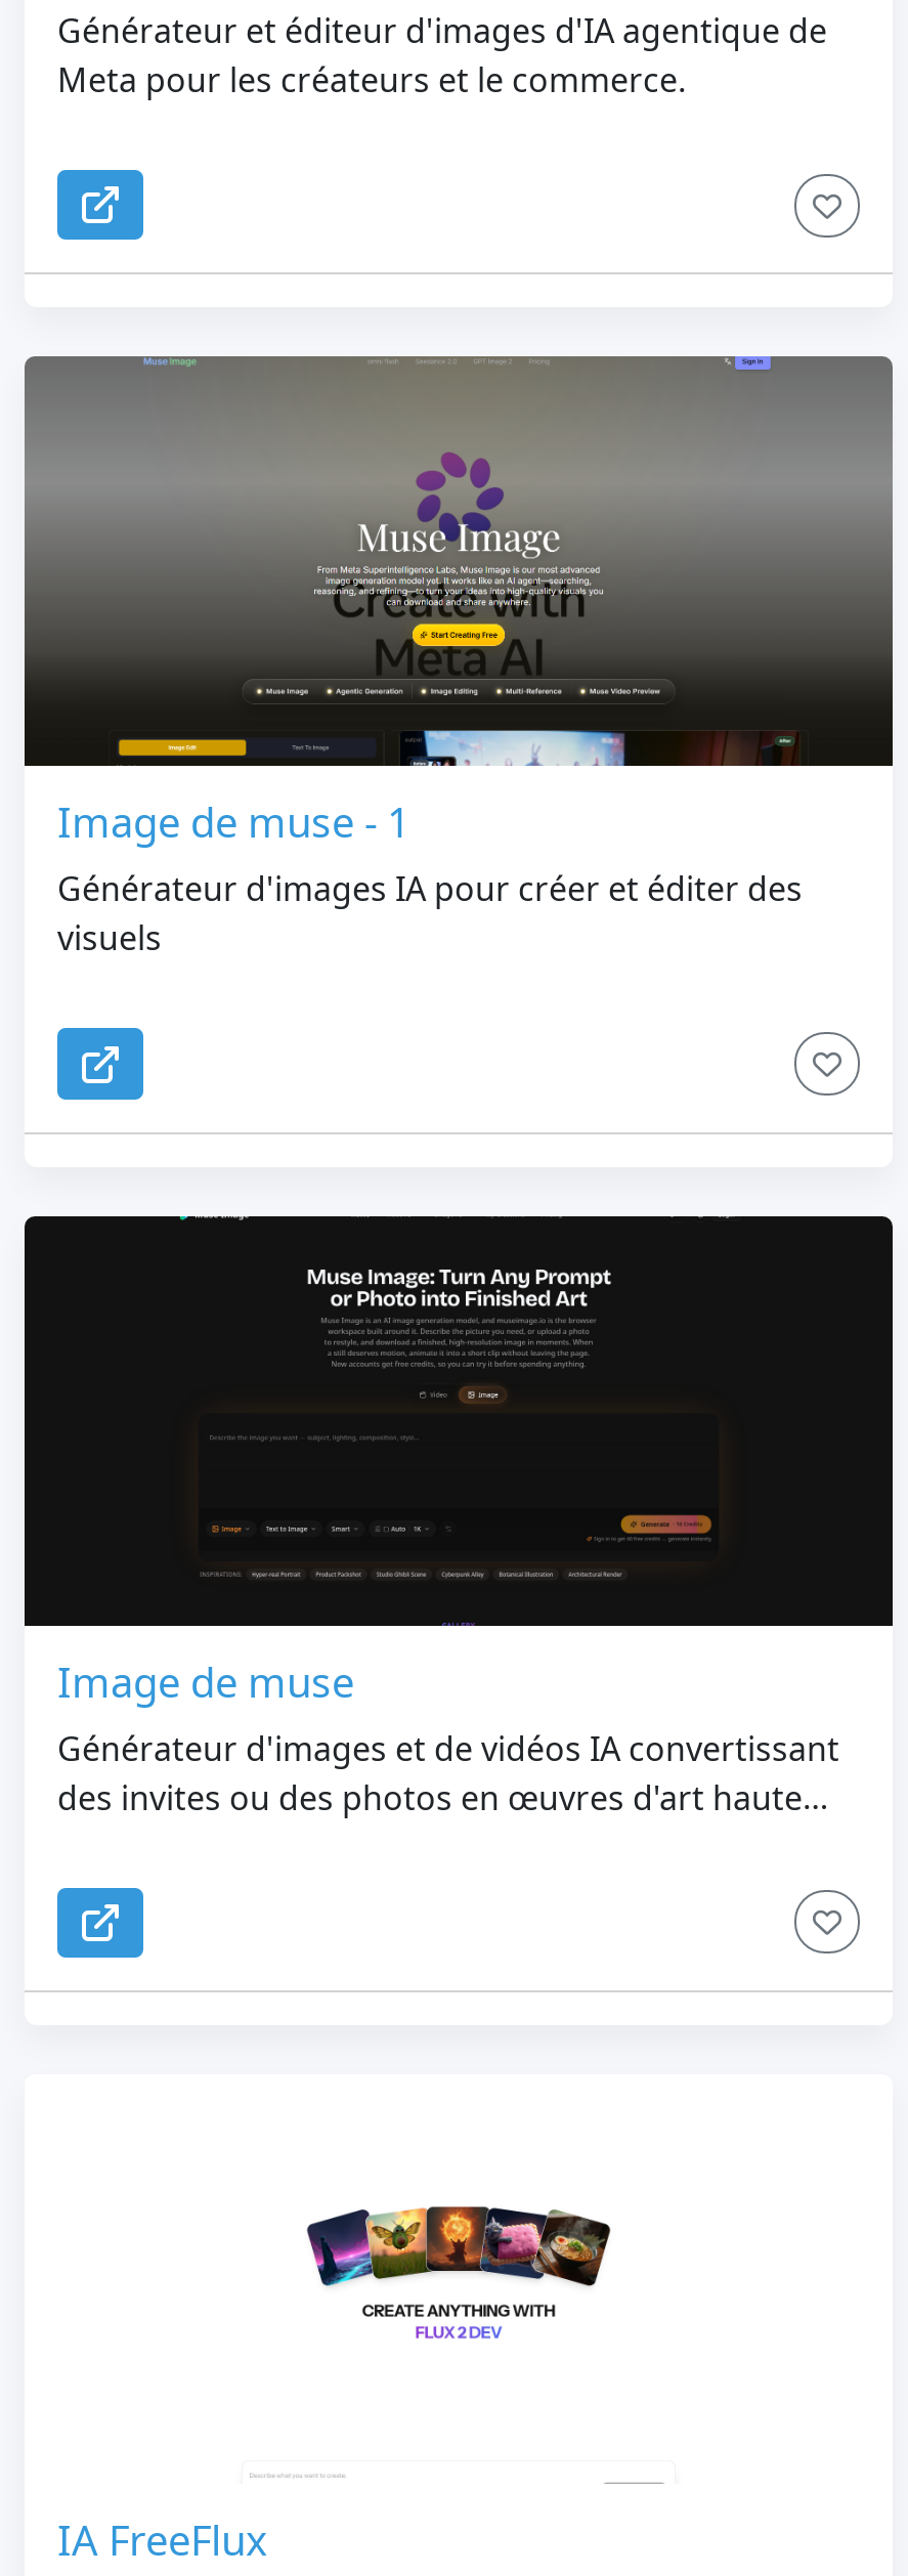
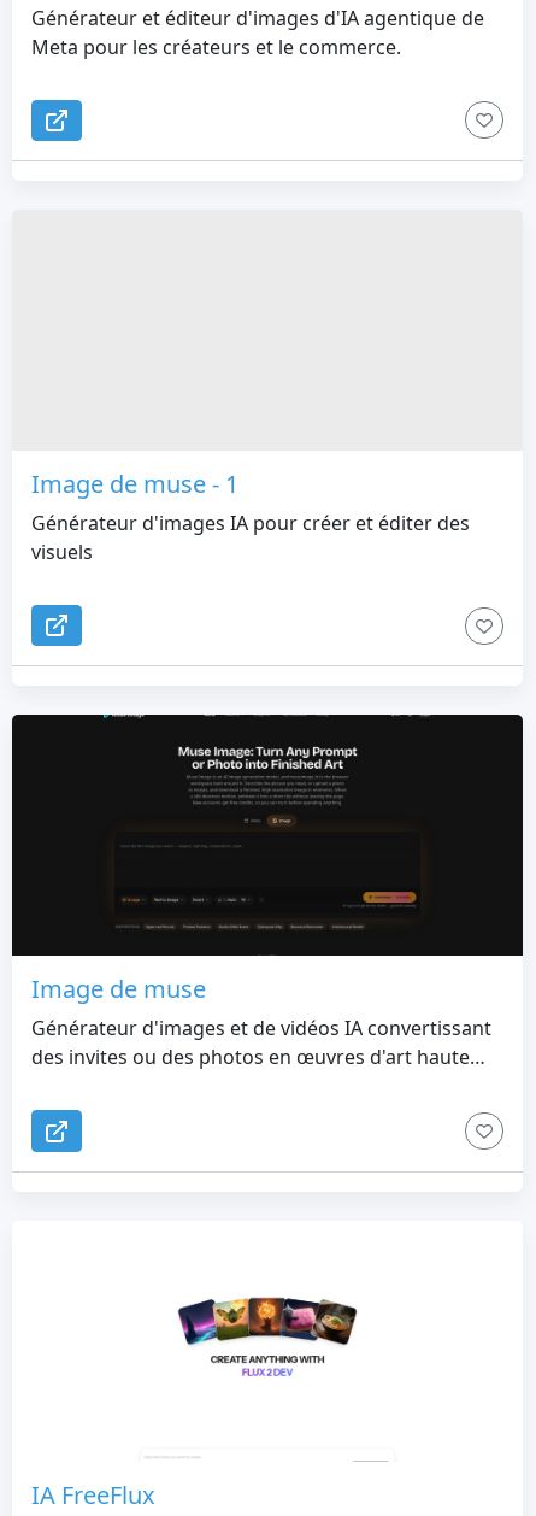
- [image]
